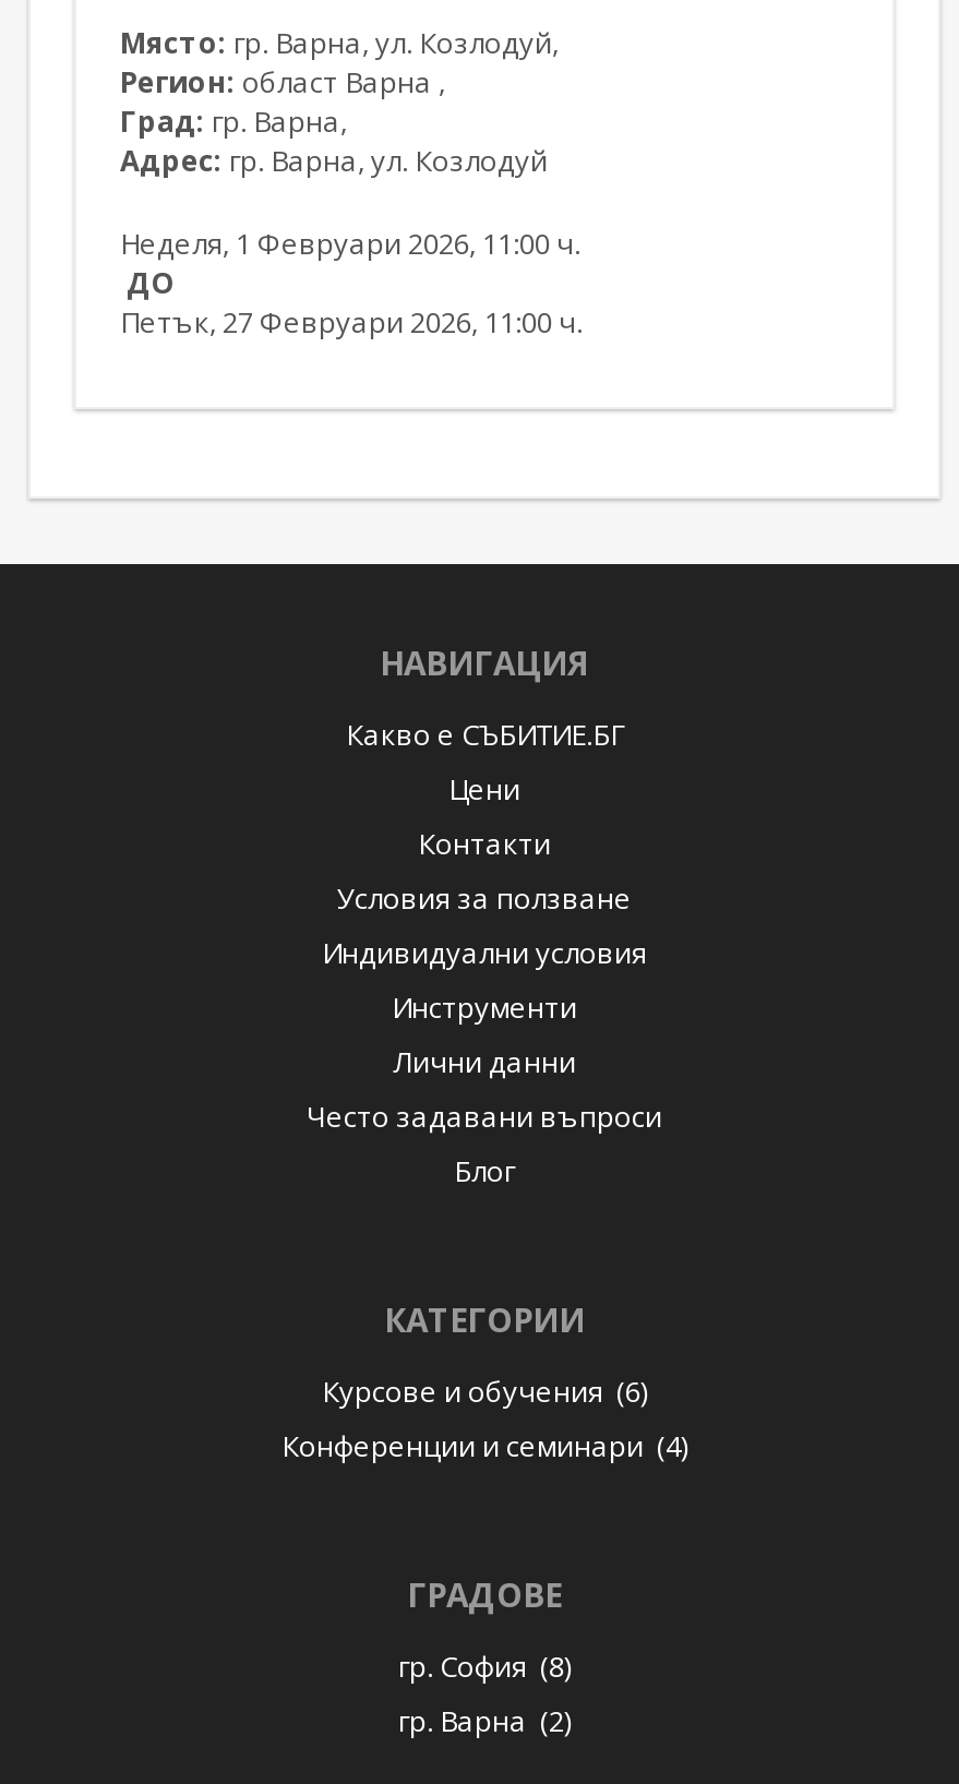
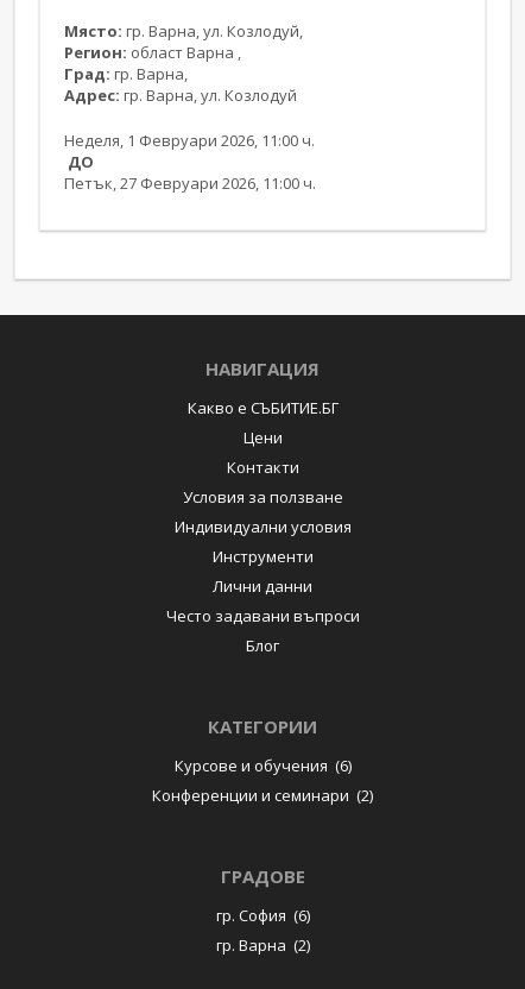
- Конференции и семинари (4)
+ Конференции и семинари (2)

- гр. София (8)
+ гр. София (6)
